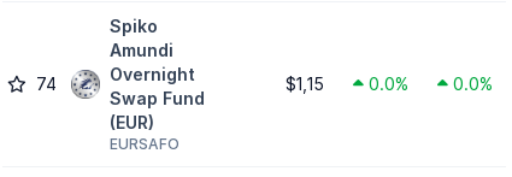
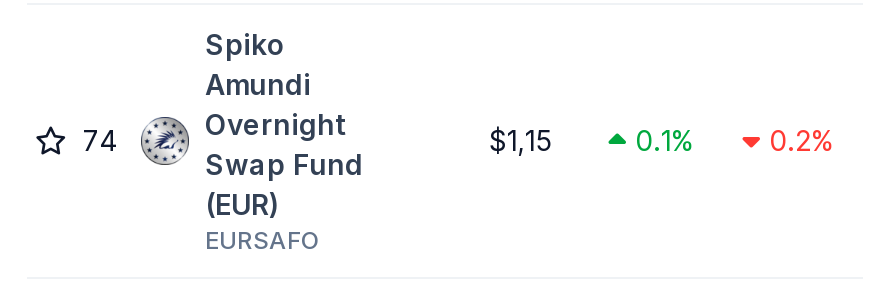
- 0.0%
+ 0.1%

- 0.0%
+ 0.2%
